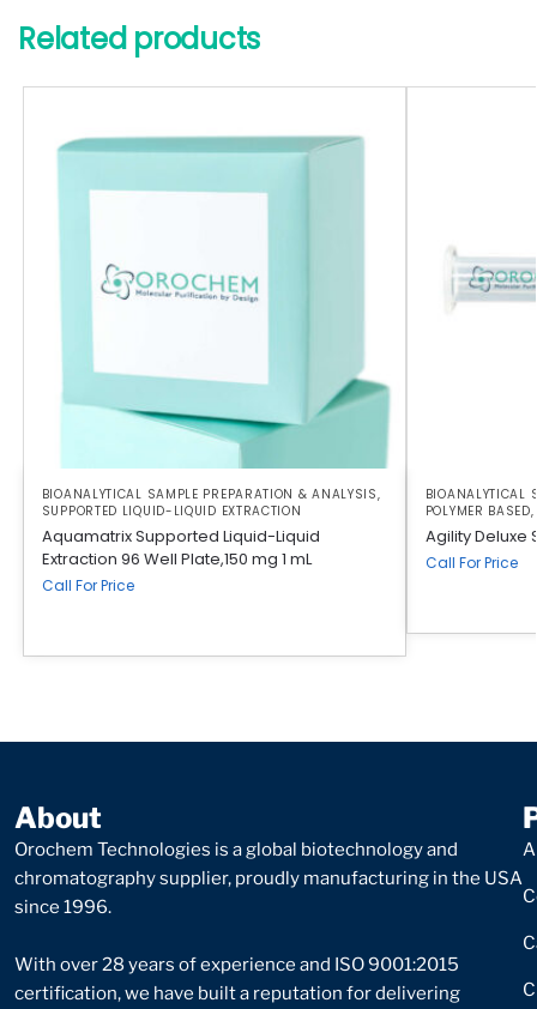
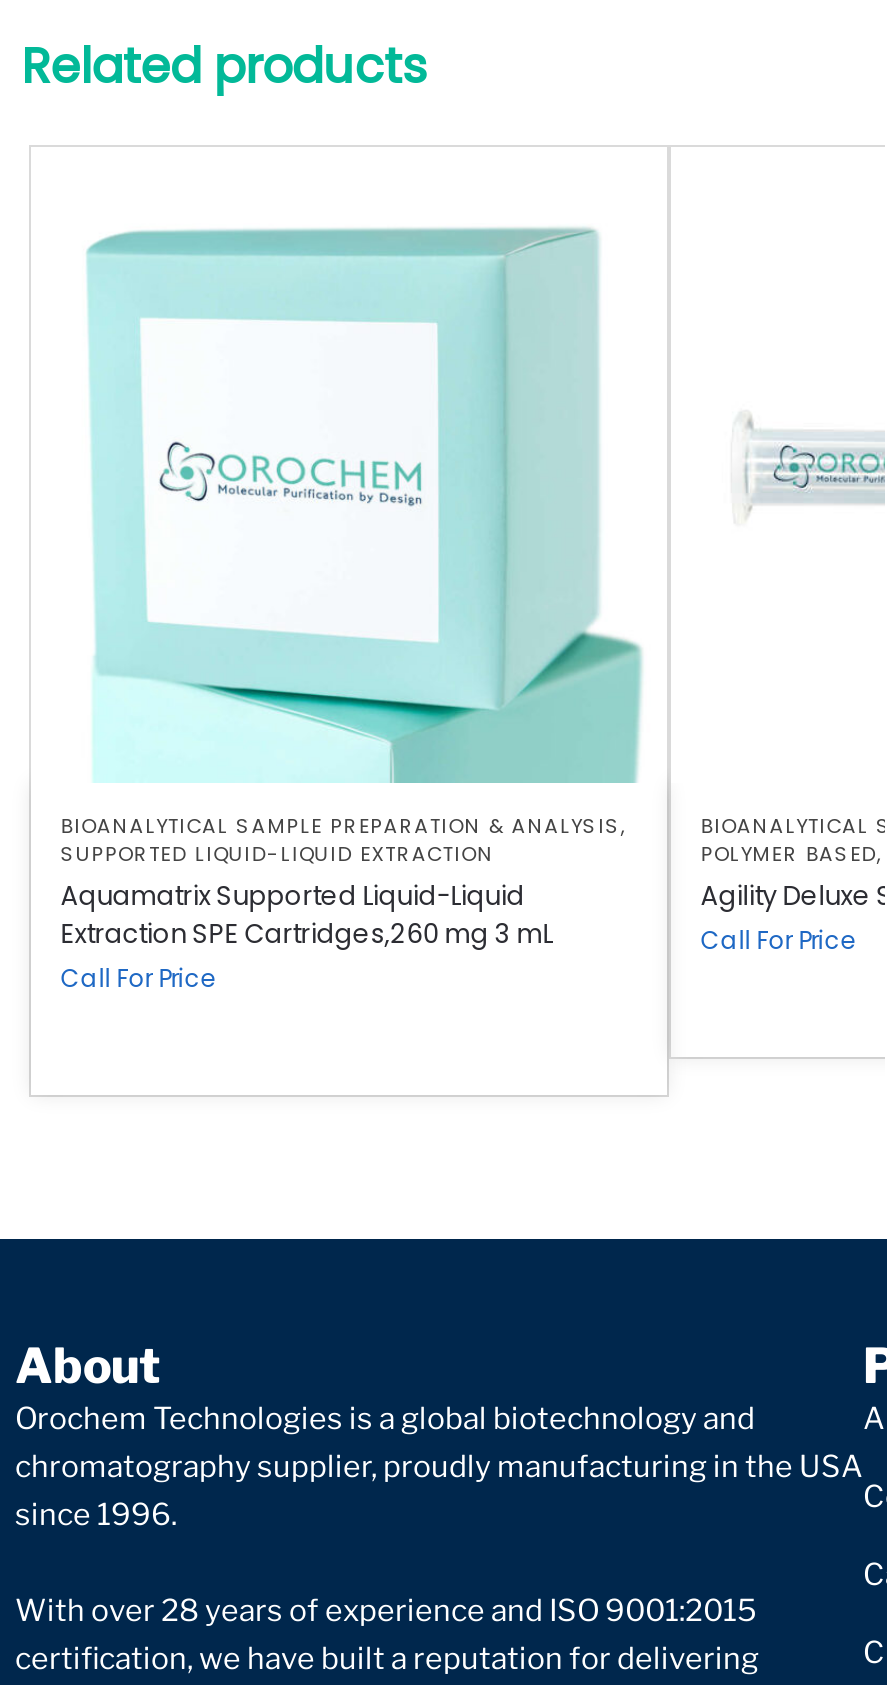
- Extraction 96 Well Plate,150 mg 1 mL
+ Extraction SPE Cartridges,260 mg 3 mL
